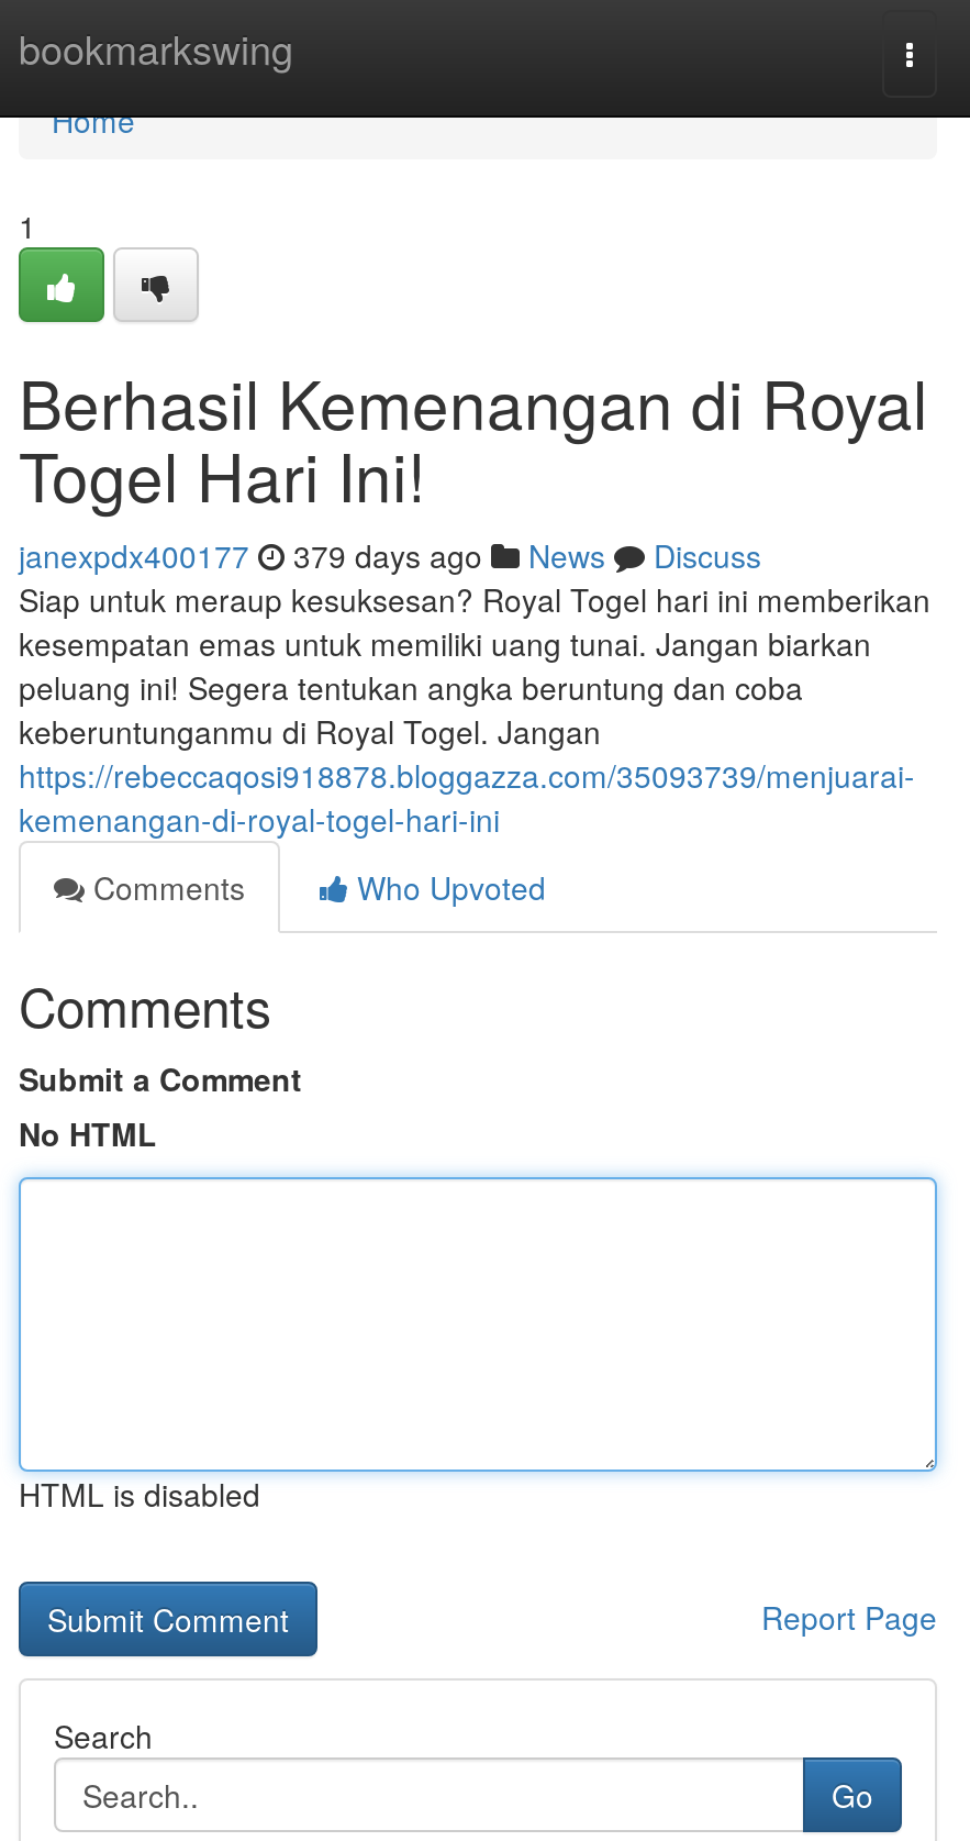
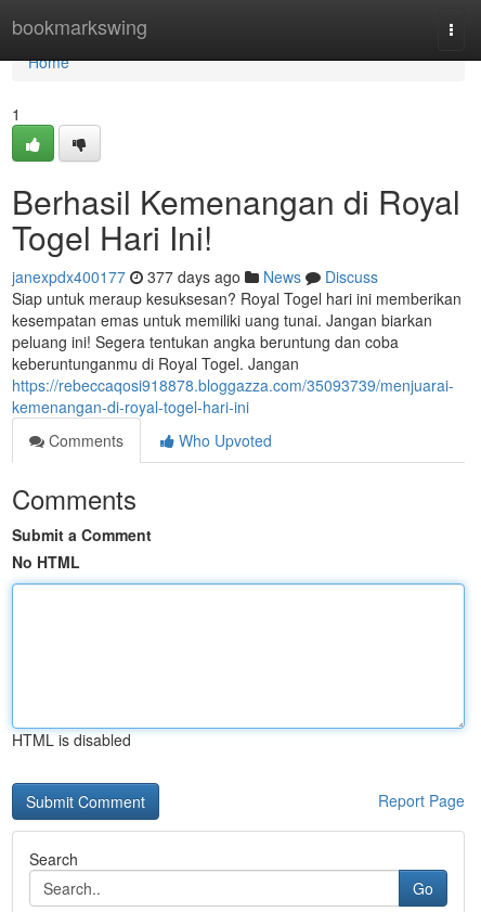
- janexpdx400177 379 days ago News Discuss
+ janexpdx400177 377 days ago News Discuss
